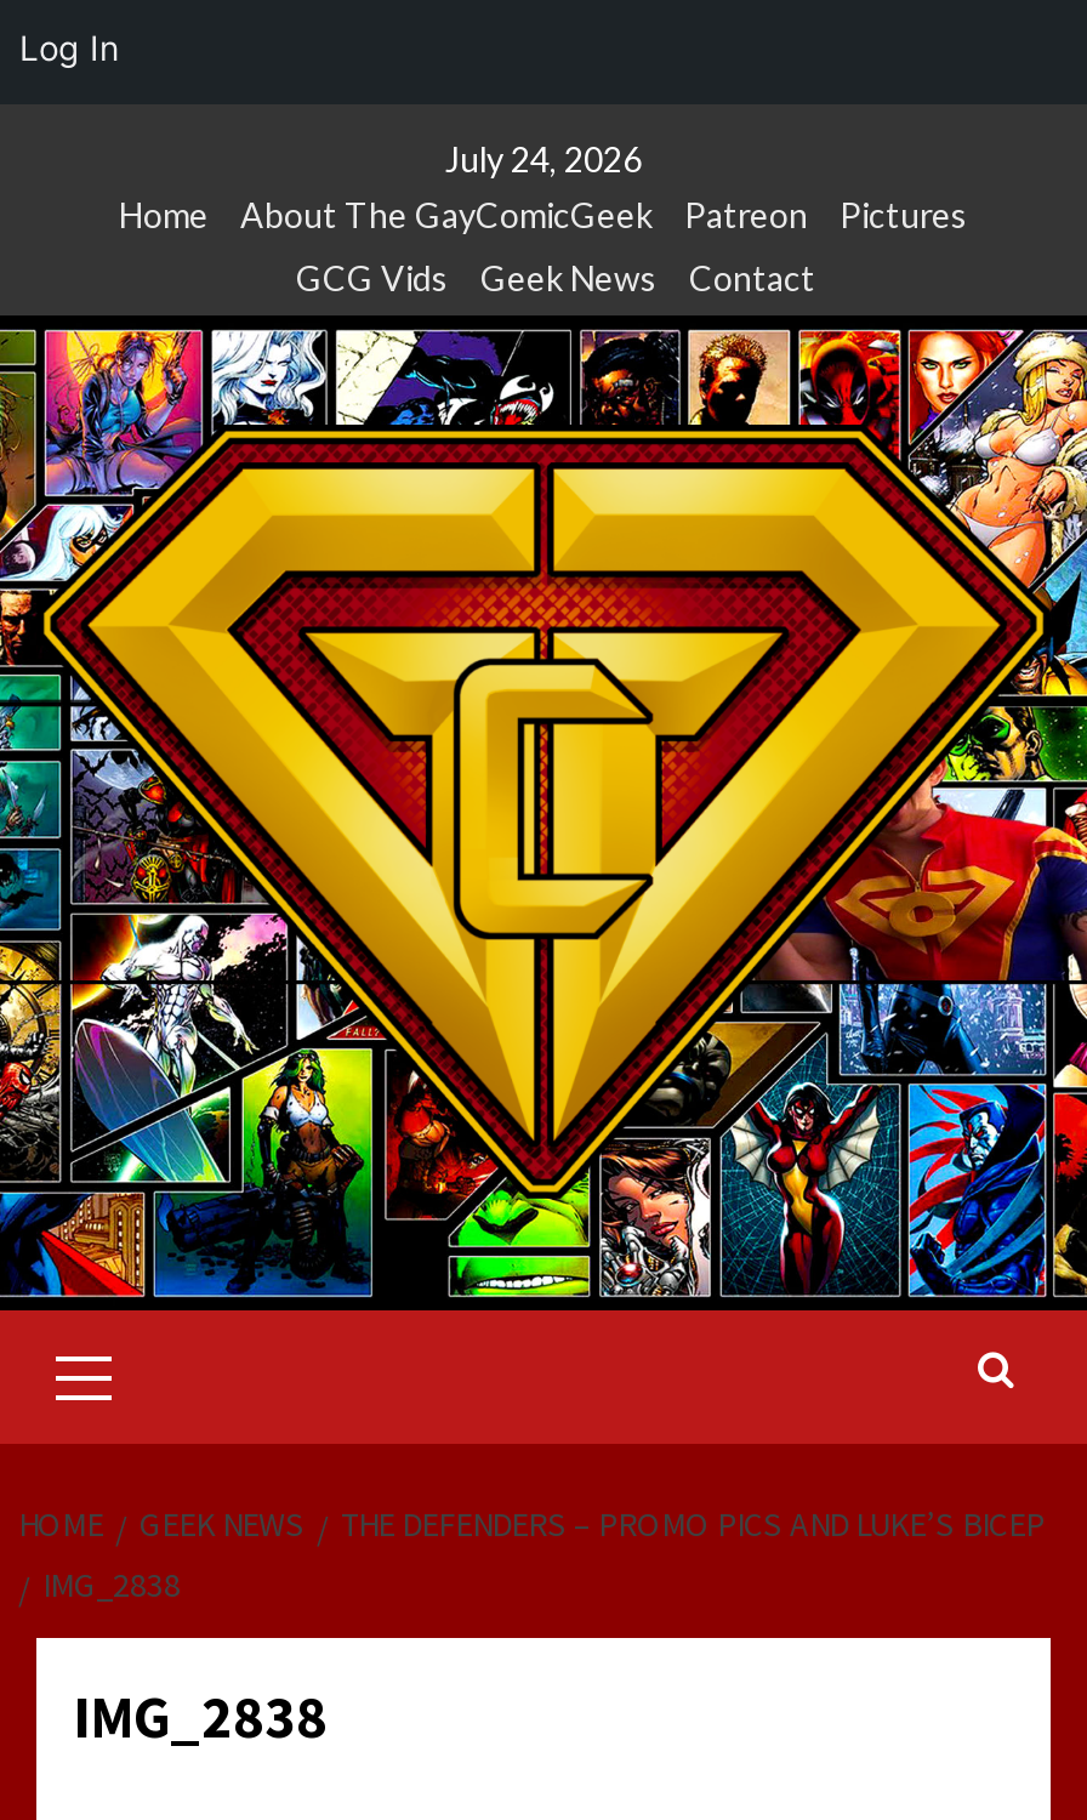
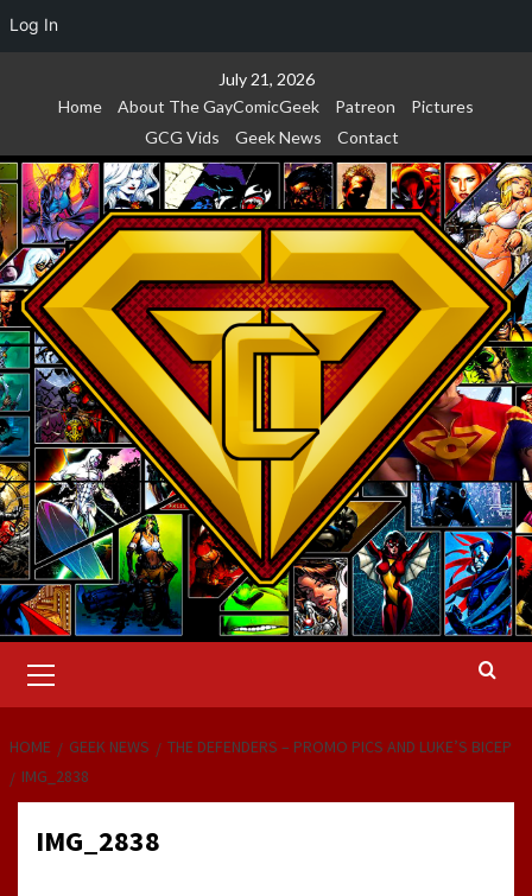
- July 24, 2026
+ July 21, 2026
